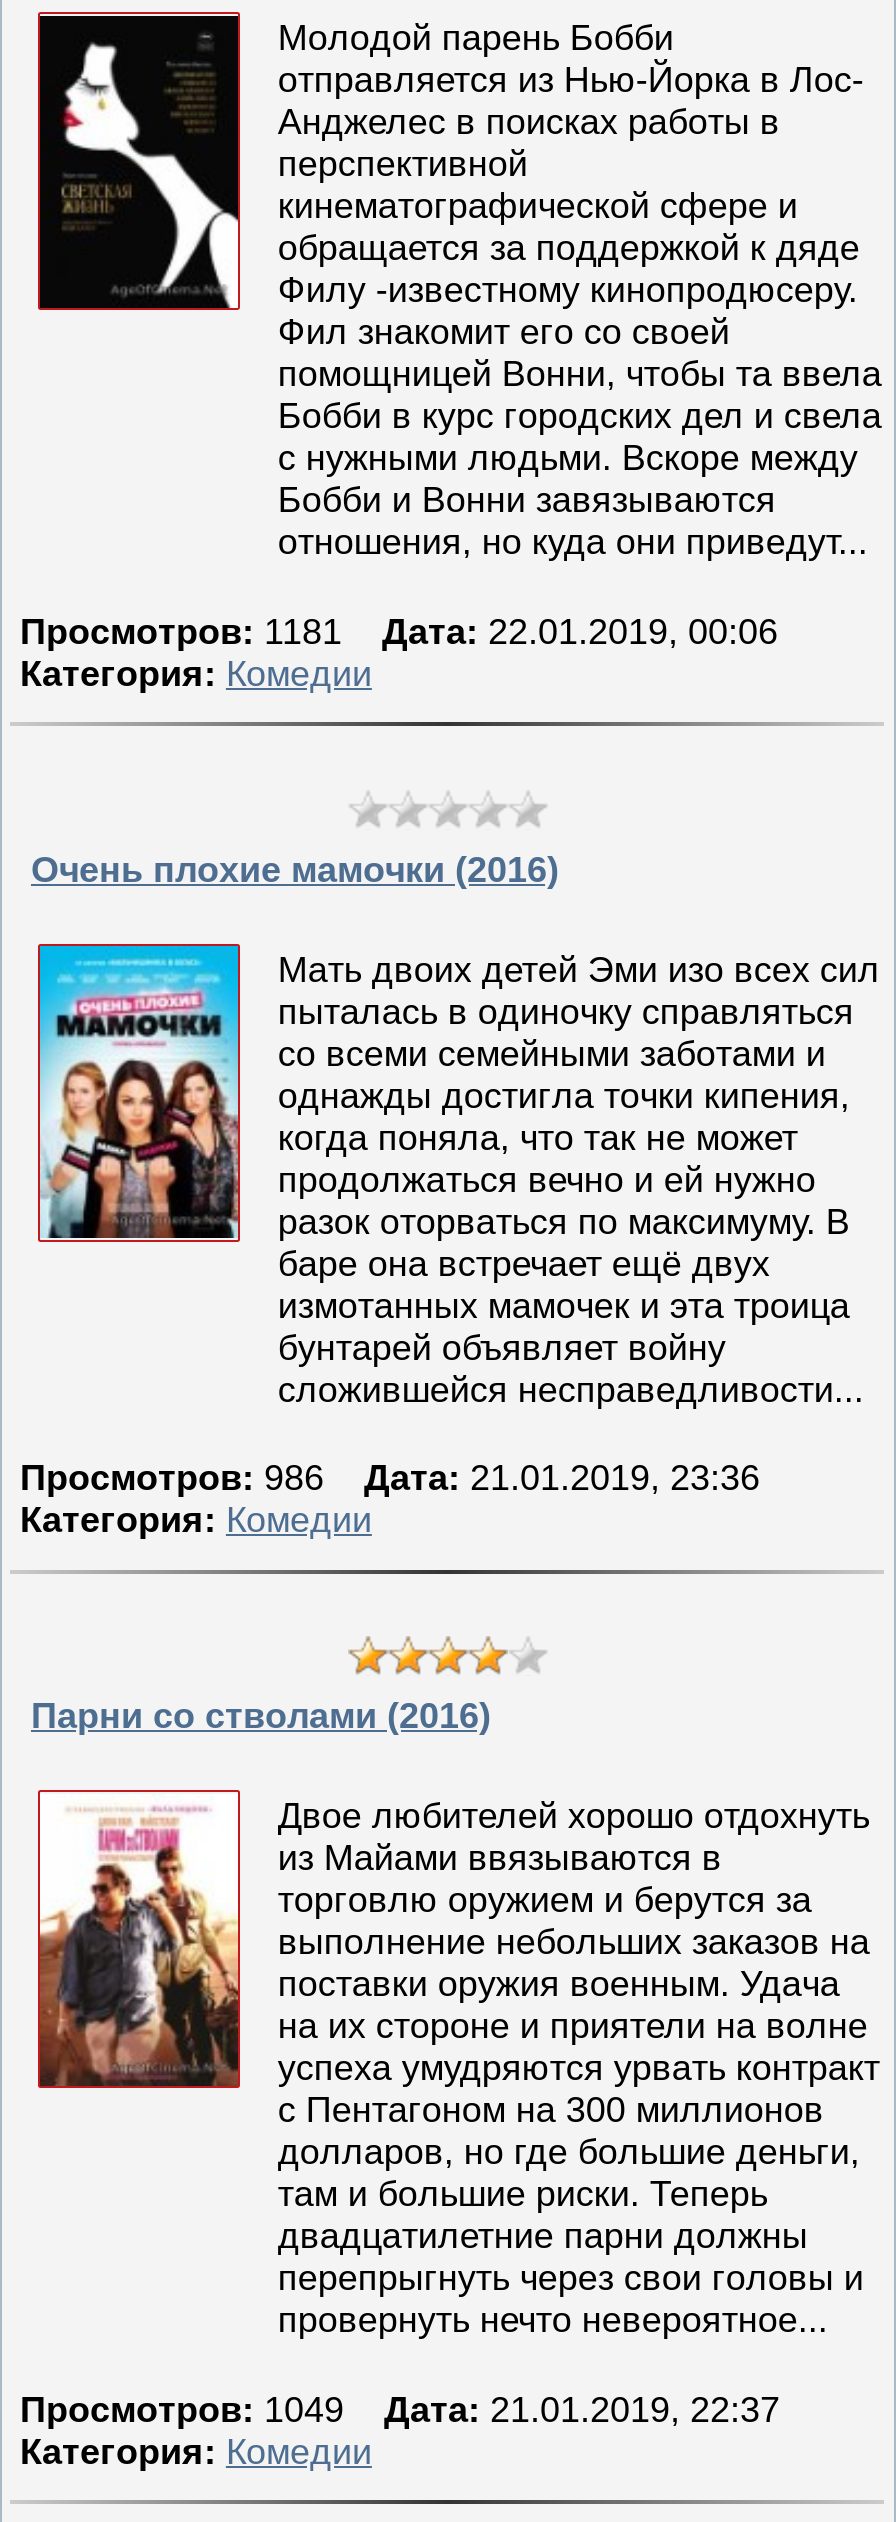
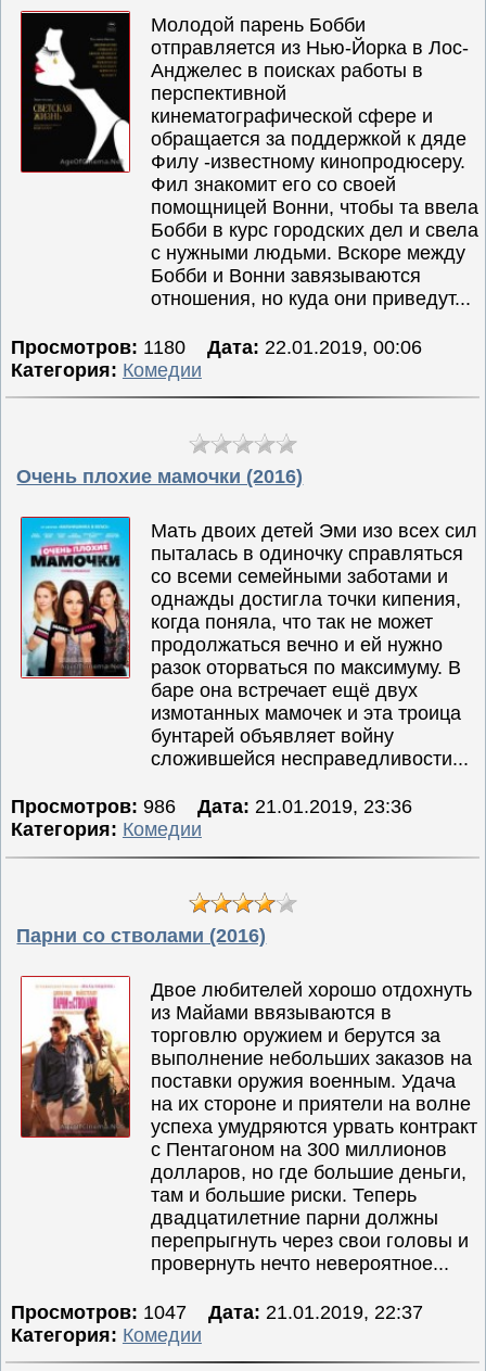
- Просмотров: 1181 Дата: 22.01.2019, 00:06
+ Просмотров: 1180 Дата: 22.01.2019, 00:06

- Просмотров: 1049 Дата: 21.01.2019, 22:37
+ Просмотров: 1047 Дата: 21.01.2019, 22:37
